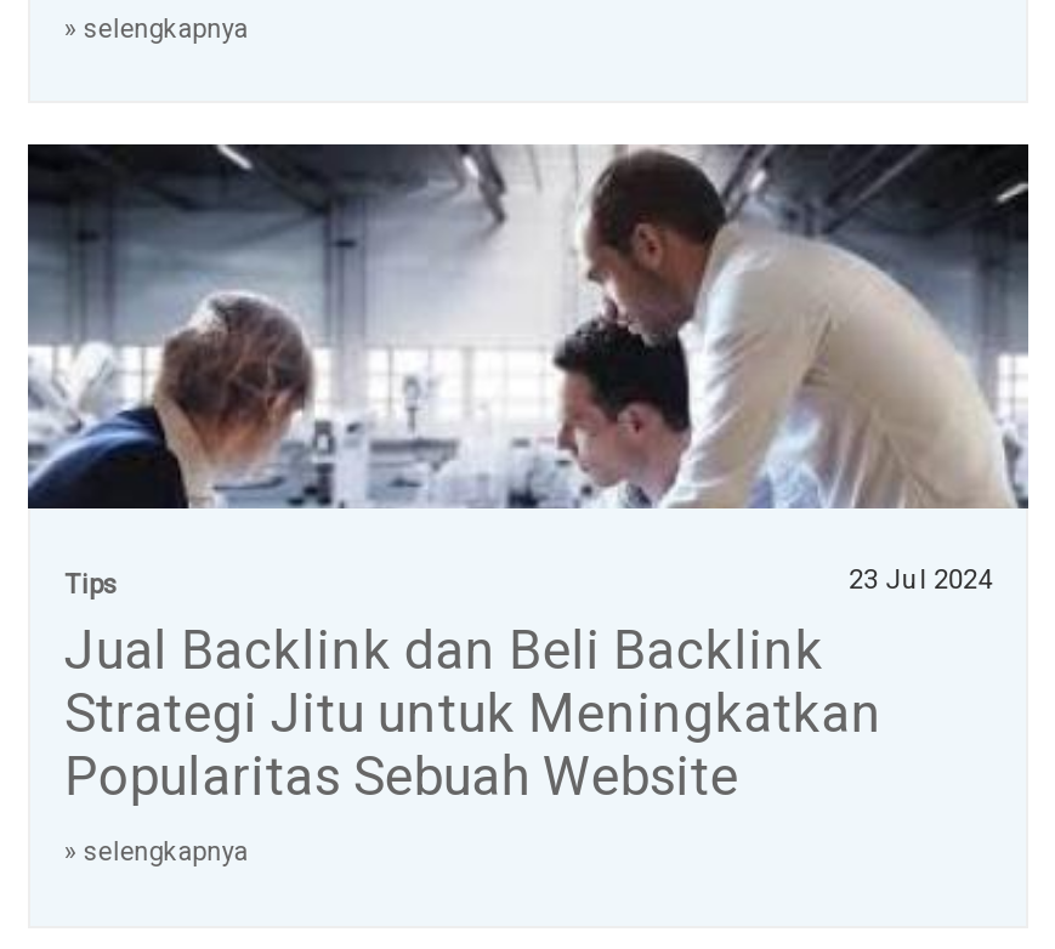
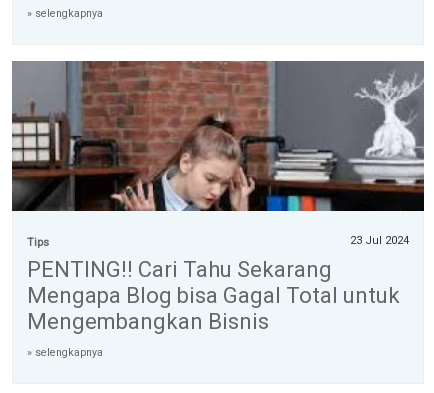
- [image]
+ [image]

- Jual Backlink dan Beli Backlink
- Strategi Jitu untuk Meningkatkan
- Popularitas Sebuah Website
+ PENTING!! Cari Tahu Sekarang
+ Mengapa Blog bisa Gagal Total untuk
+ Mengembangkan Bisnis
